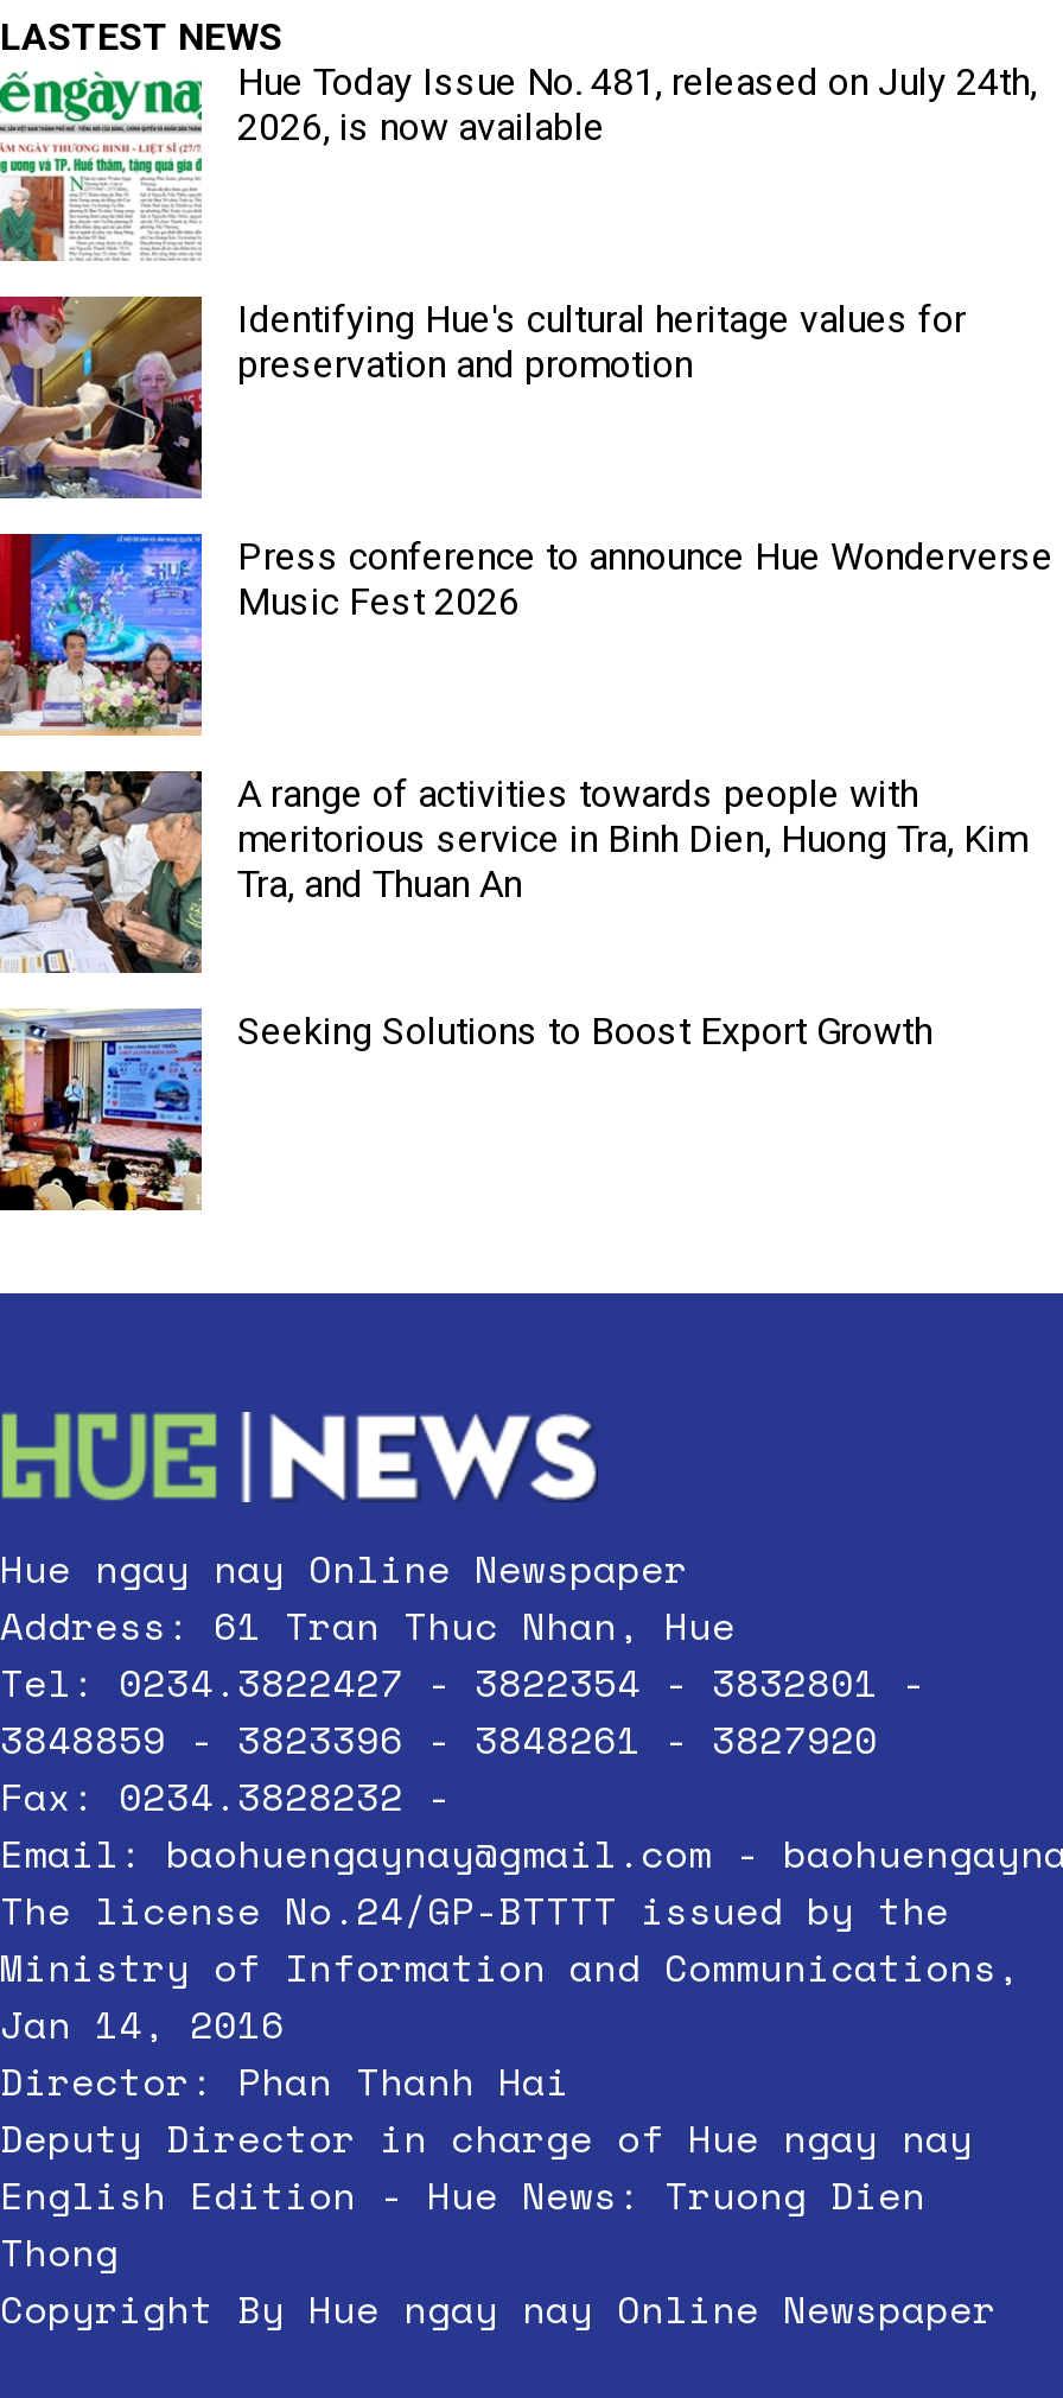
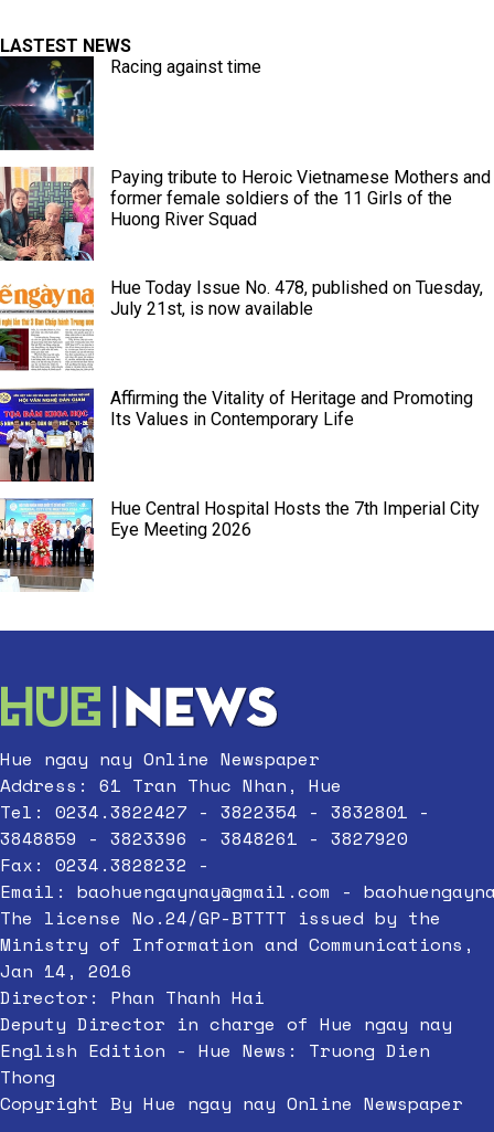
- [image]
- Hue Today Issue No. 481, released on July 24th,
- 2026, is now available
+ [image]
+ Racing against time

- [image]
- Identifying Hue's cultural heritage values for
- preservation and promotion
+ [image]
+ Paying tribute to Heroic Vietnamese Mothers and
+ former female soldiers of the 11 Girls of the
+ Huong River Squad

- [image]
- Press conference to announce Hue Wonderverse
- Music Fest 2026
+ [image]
+ Hue Today Issue No. 478, published on Tuesday,
+ July 21st, is now available

- [image]
- A range of activities towards people with
- meritorious service in Binh Dien, Huong Tra, Kim
- Tra, and Thuan An
+ [image]
+ Affirming the Vitality of Heritage and Promoting
+ Its Values in Contemporary Life

- [image]
- Seeking Solutions to Boost Export Growth
+ [image]
+ Hue Central Hospital Hosts the 7th Imperial City
+ Eye Meeting 2026
